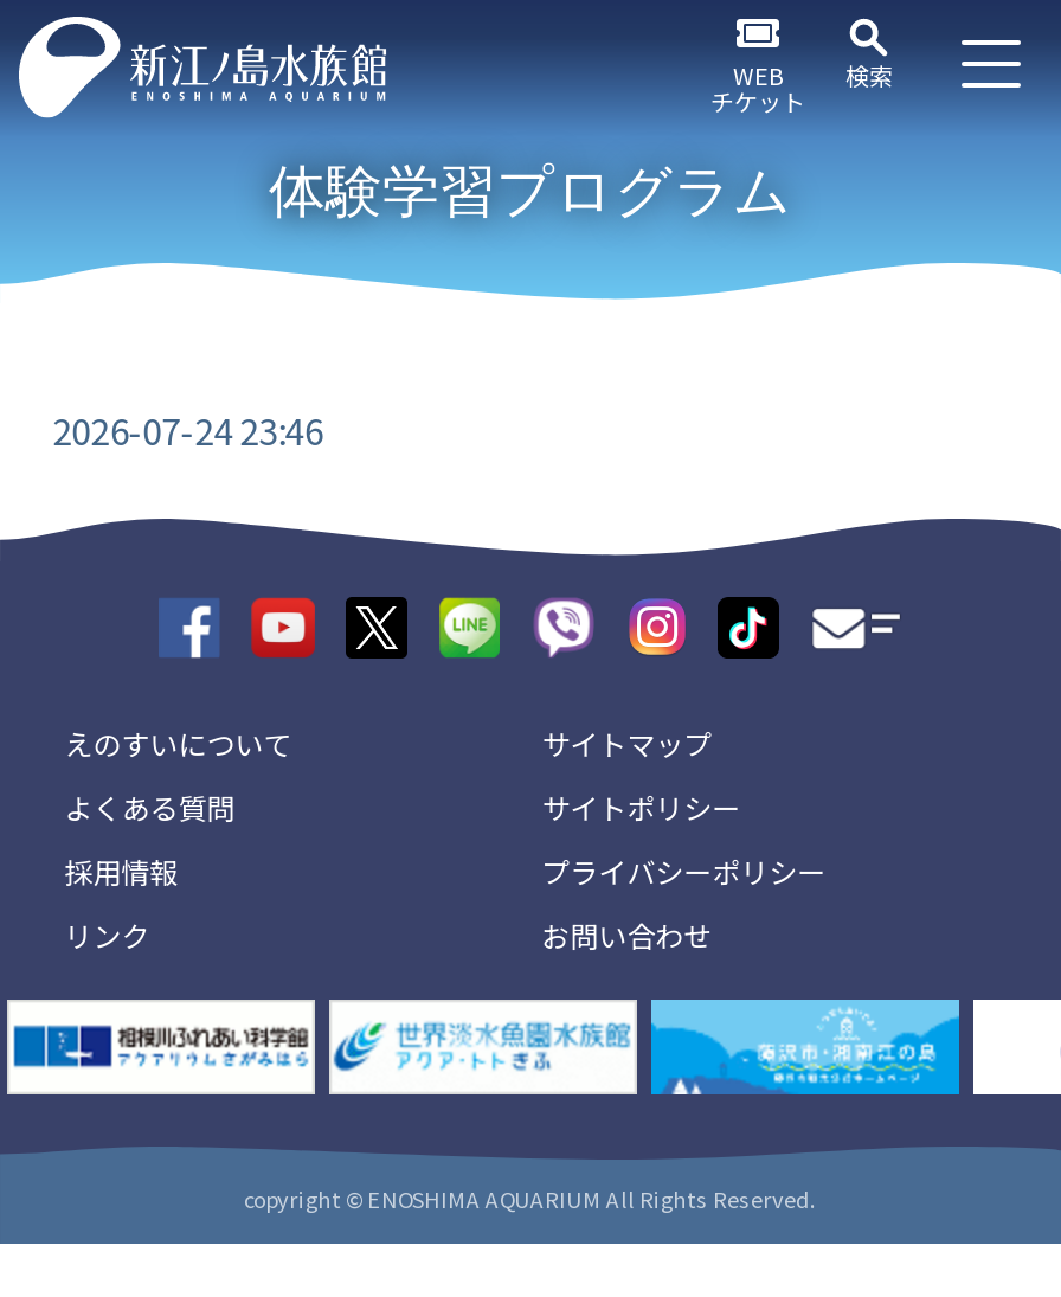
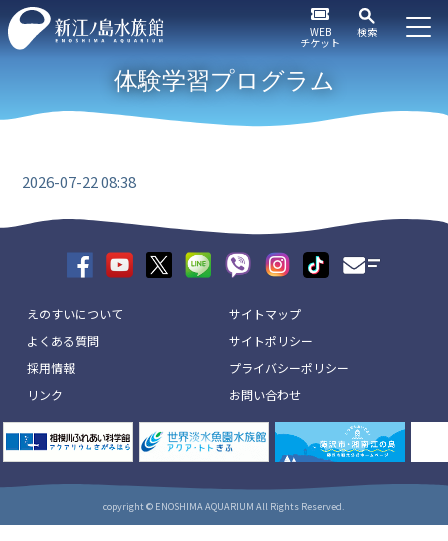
- 2026-07-24 23:46
+ 2026-07-22 08:38
